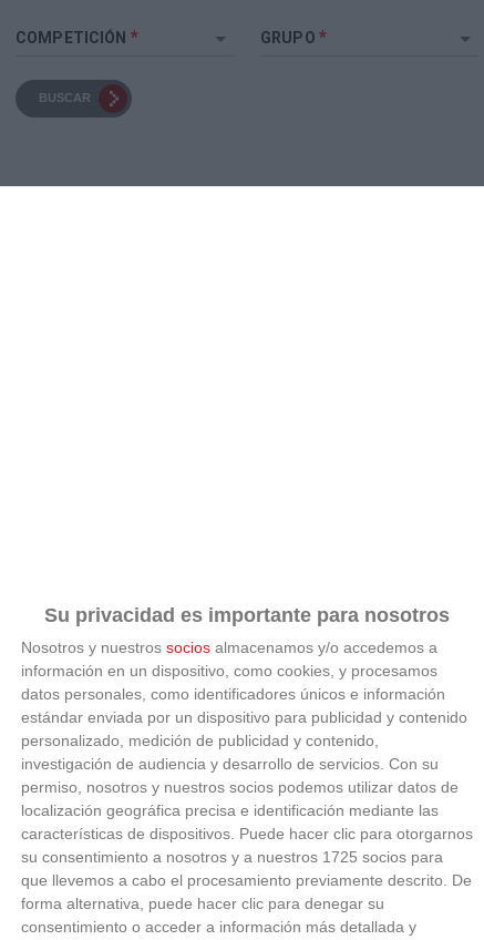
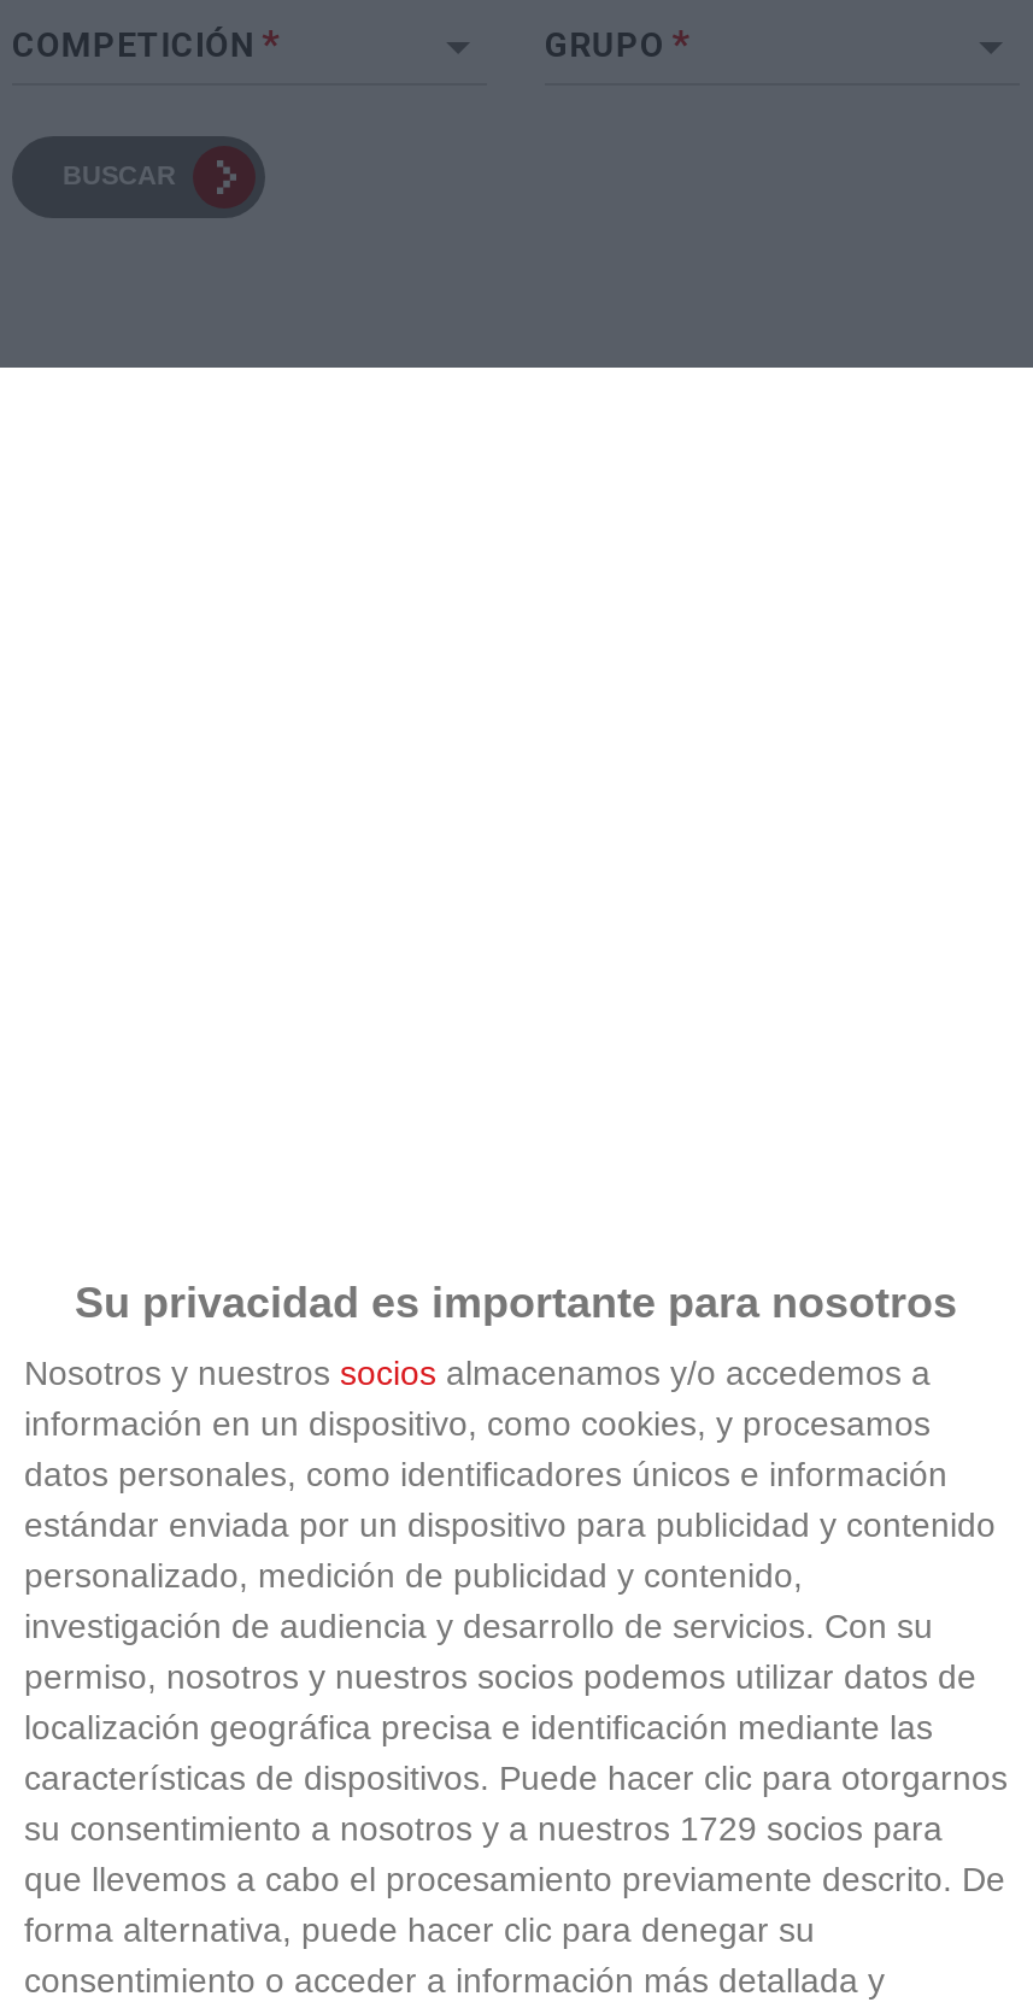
- su consentimiento a nosotros y a nuestros 1725 socios para
+ su consentimiento a nosotros y a nuestros 1729 socios para
